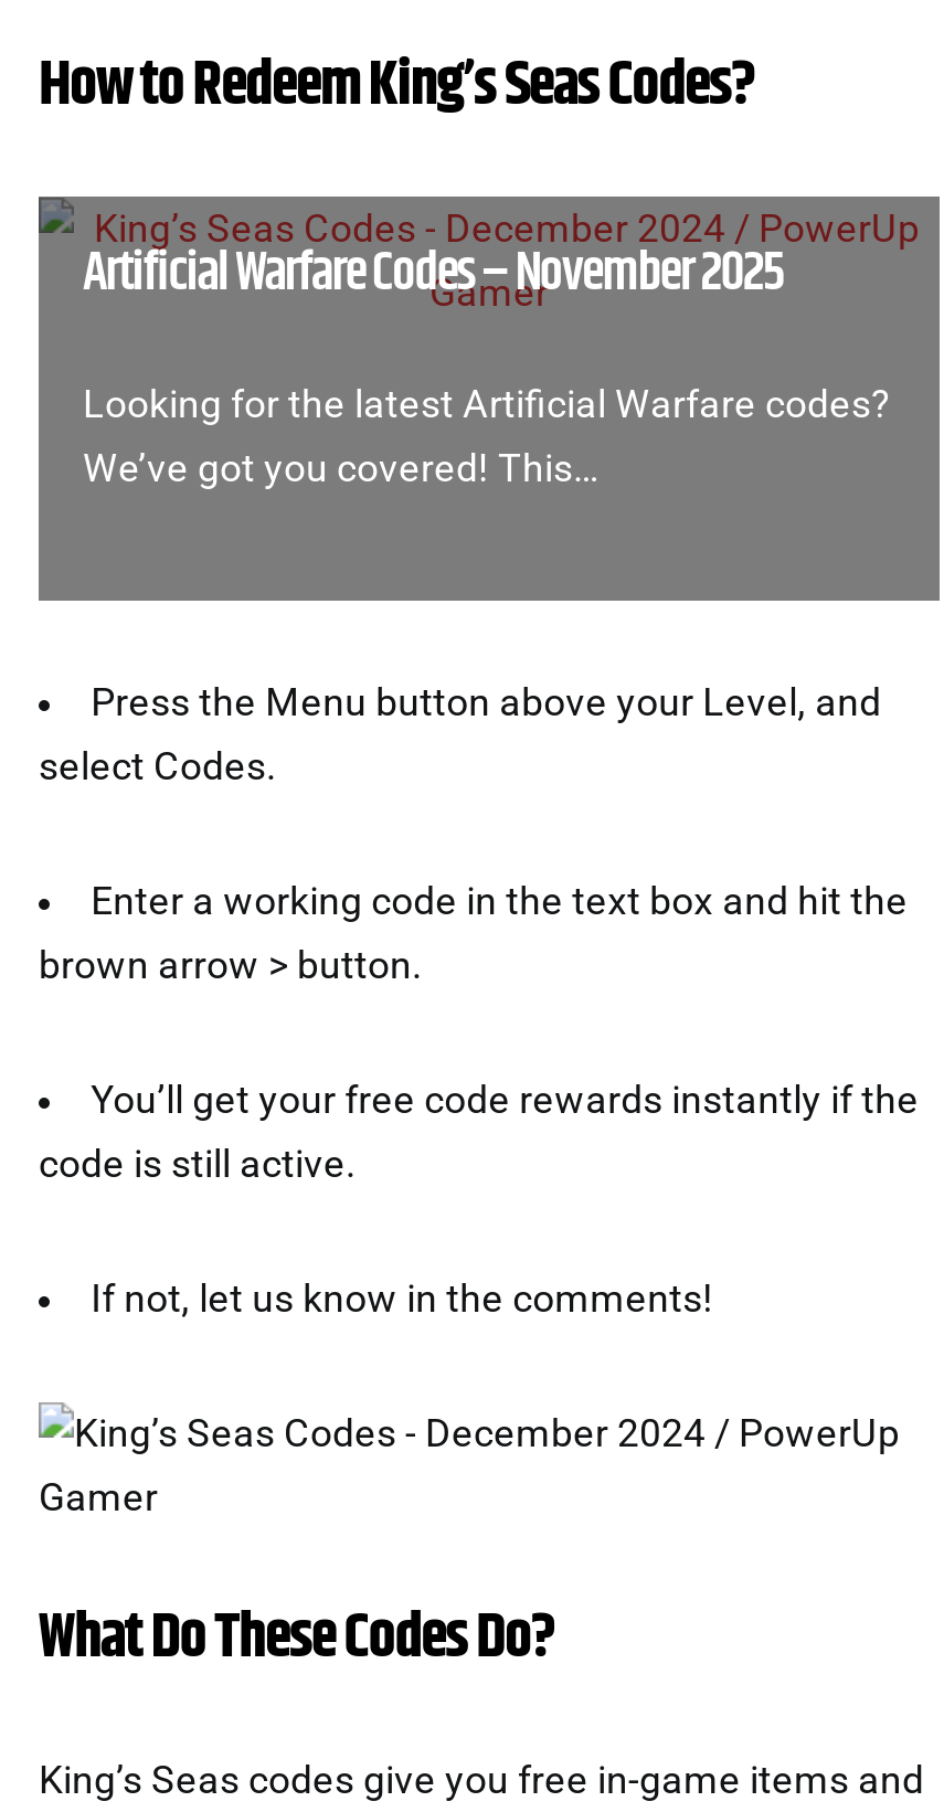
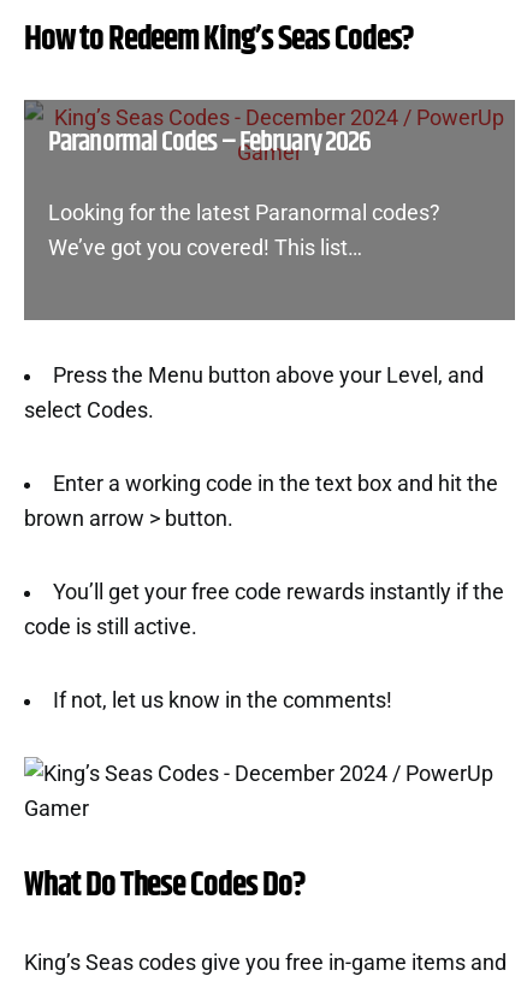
- Artificial Warfare Codes – November 2025
+ Paranormal Codes – February 2026

- Looking for the latest Artificial Warfare codes?
- We’ve got you covered! This…
+ Looking for the latest Paranormal codes?
+ We’ve got you covered! This list…
